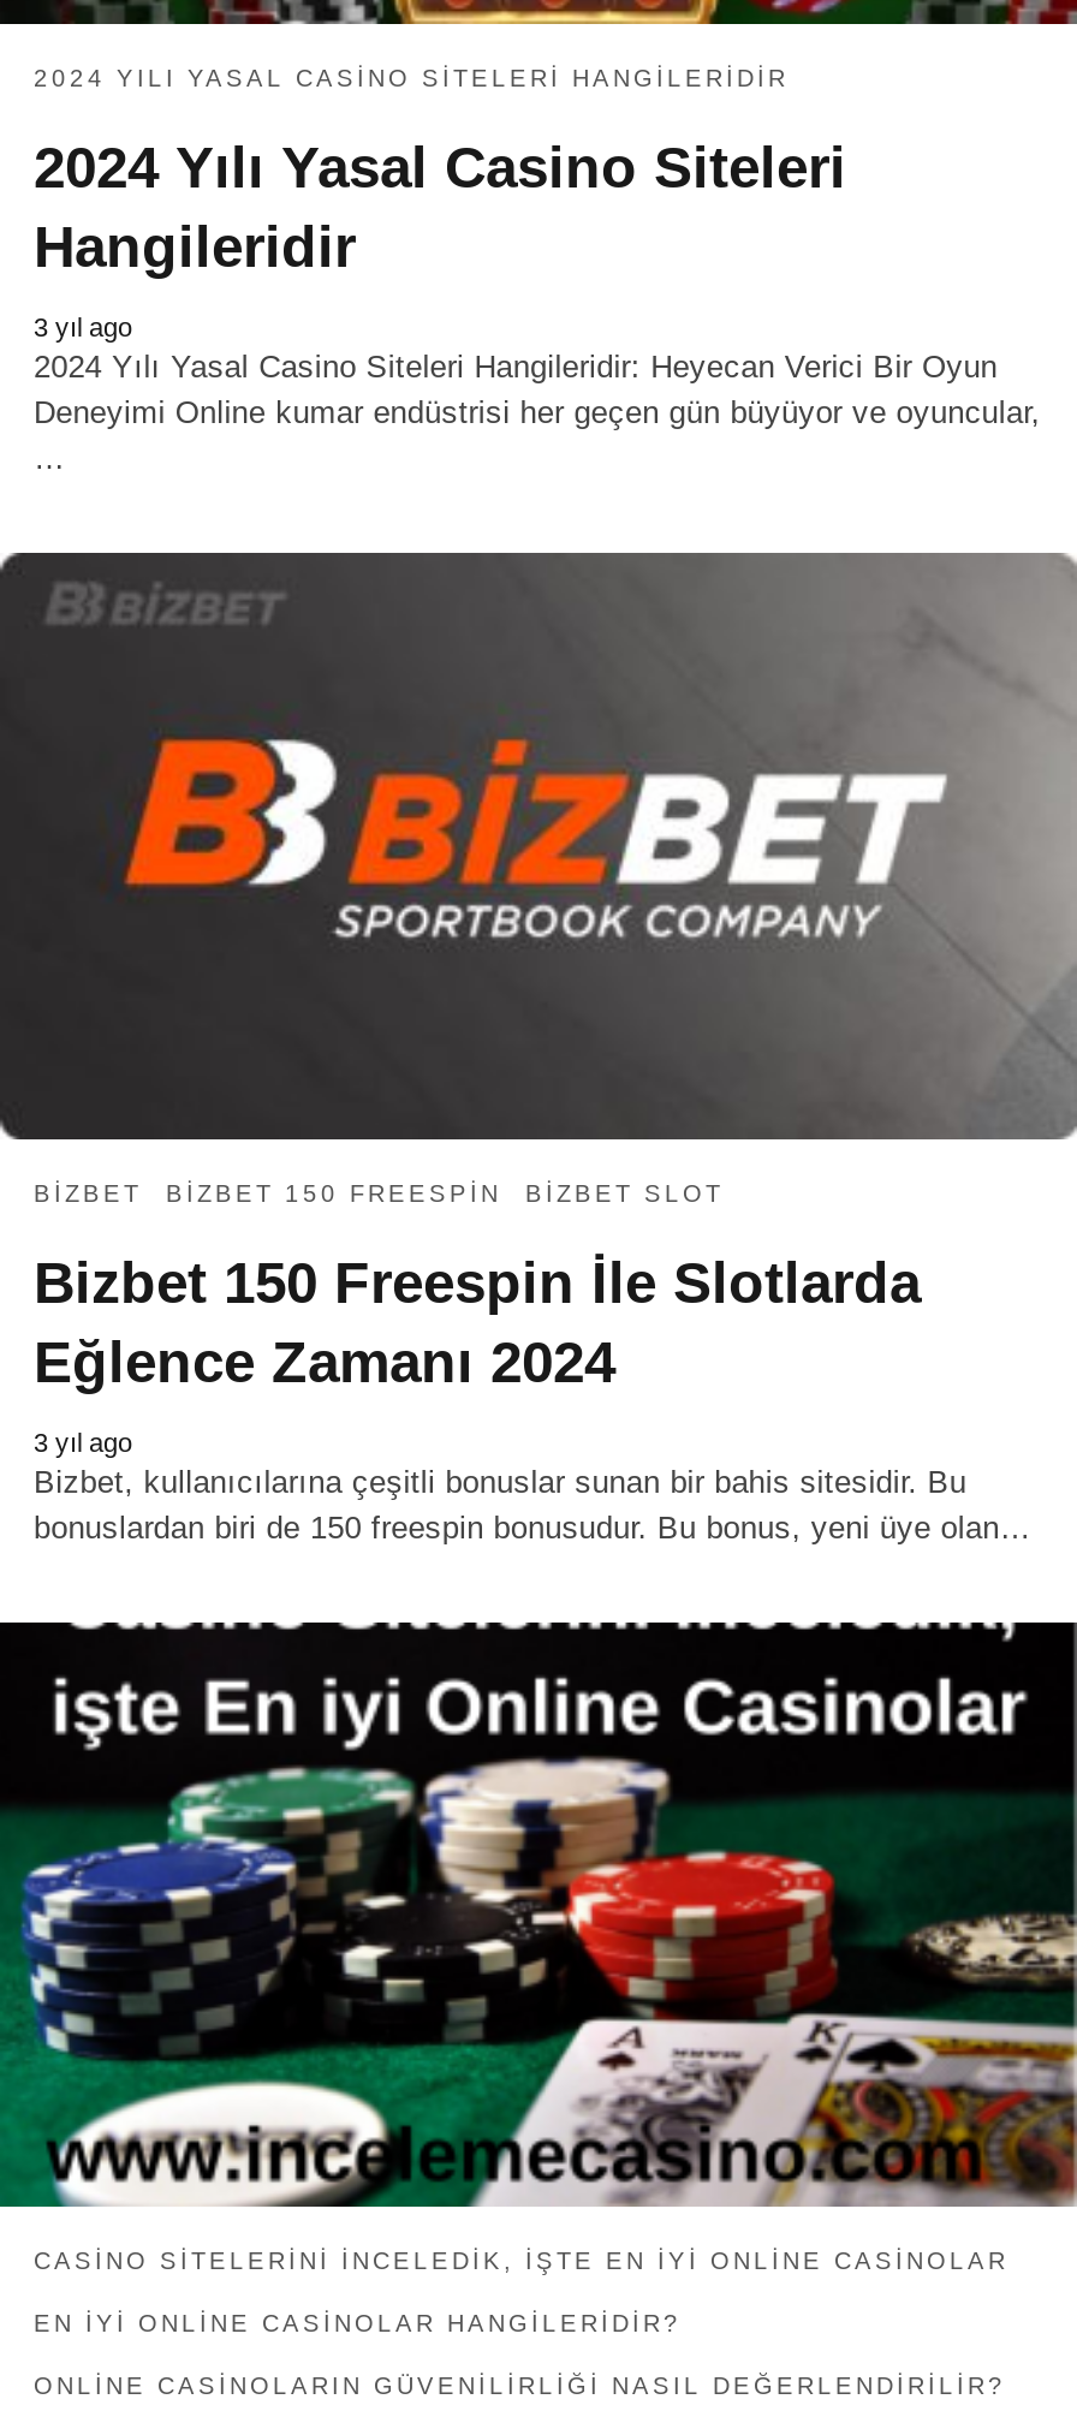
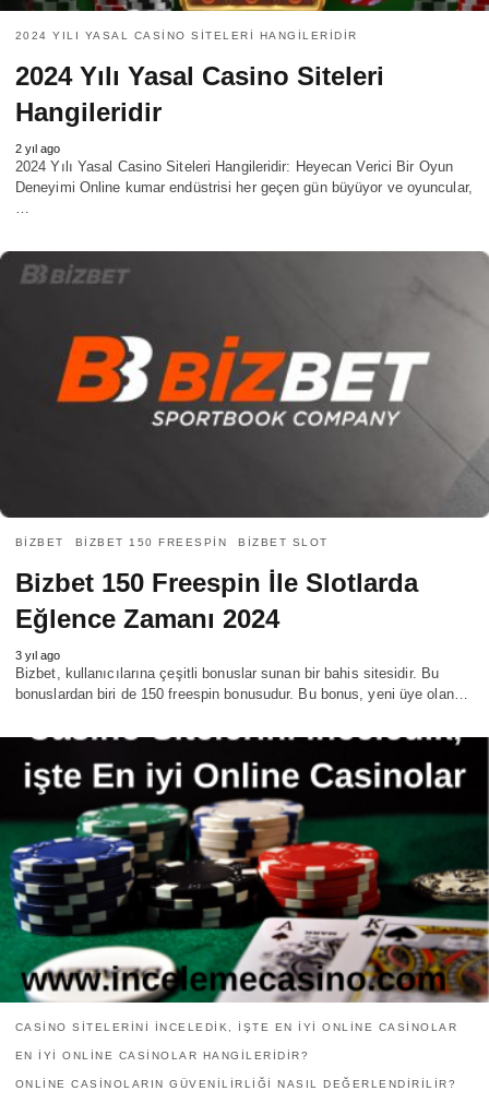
- 3 yıl ago
+ 2 yıl ago
